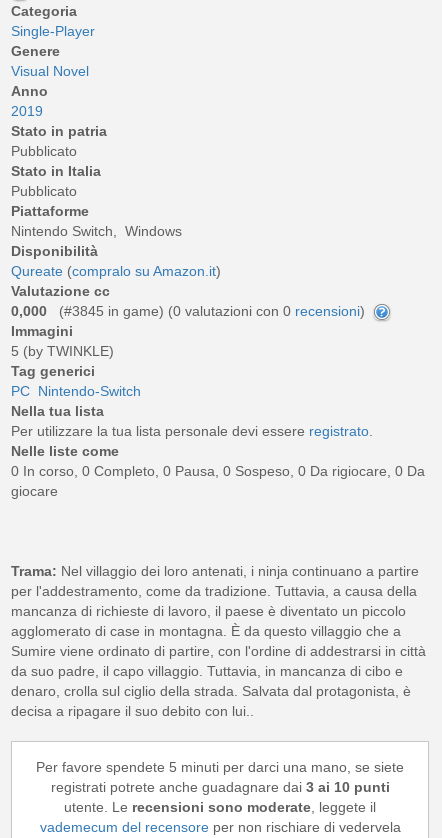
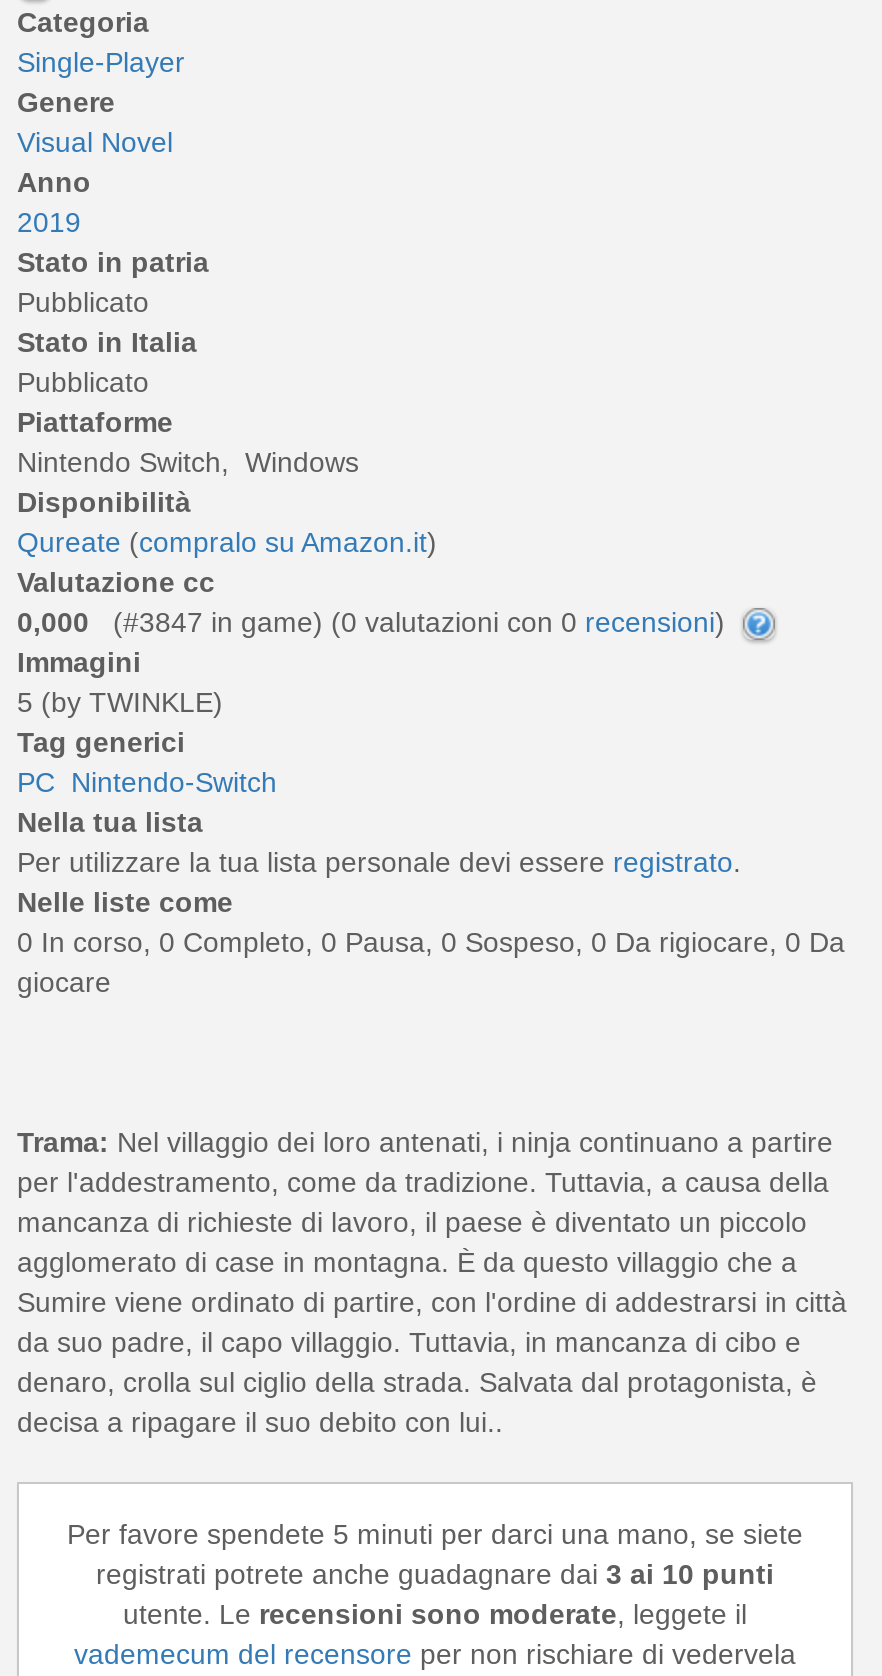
- 0,000 (#3845 in game) (0 valutazioni con 0 recensioni)
+ 0,000 (#3847 in game) (0 valutazioni con 0 recensioni)
